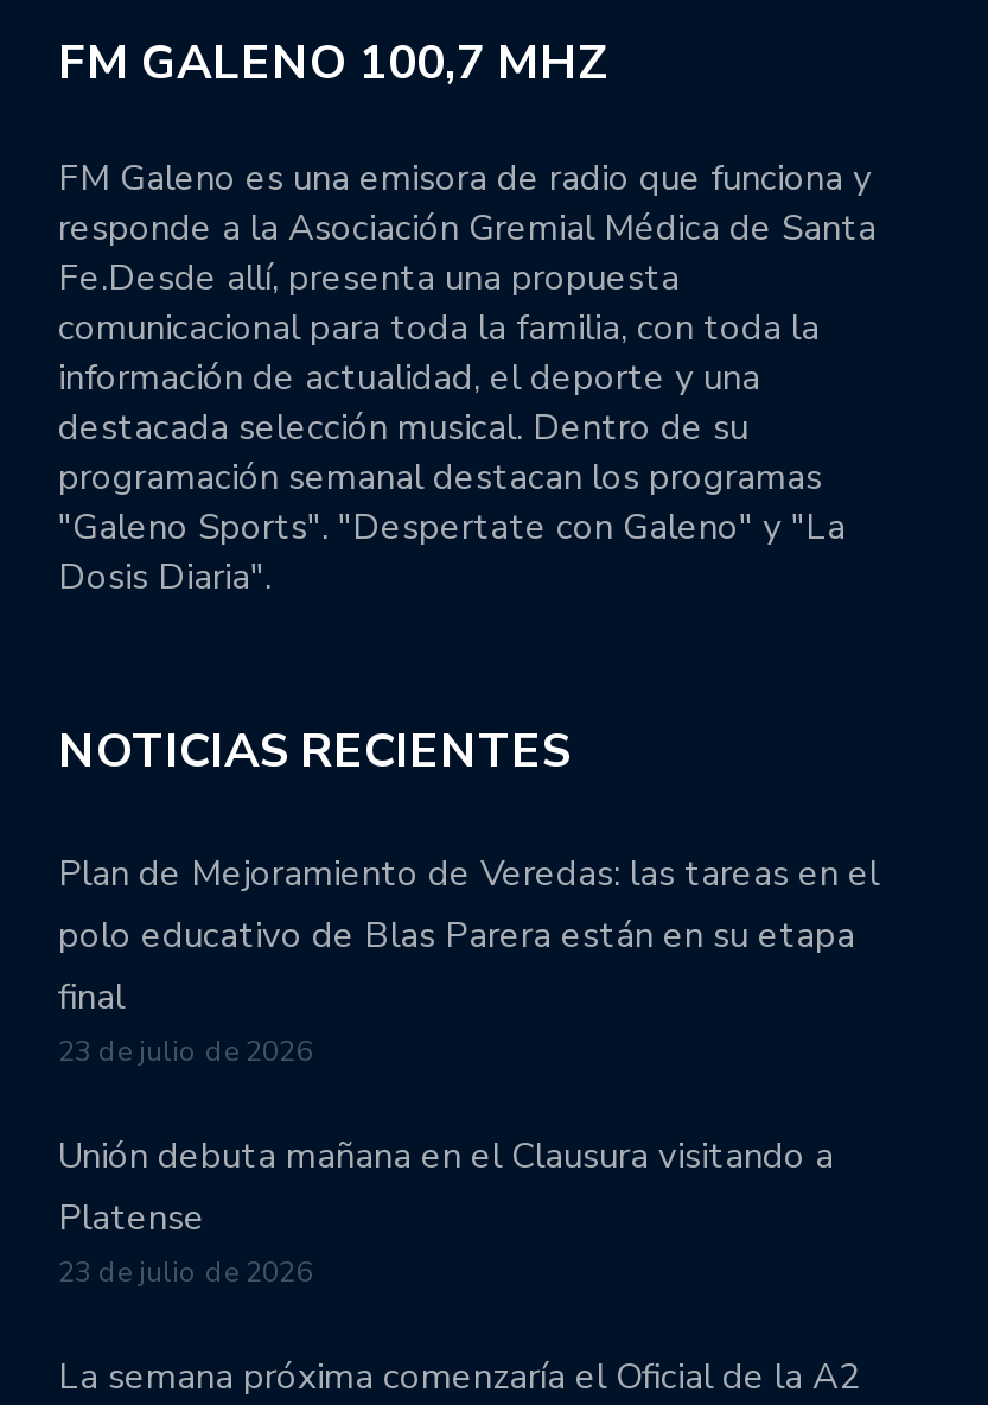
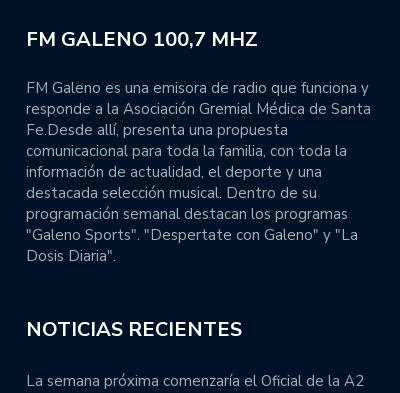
- Plan de Mejoramiento de Veredas: las tareas en el
- polo educativo de Blas Parera están en su etapa
- final
- 23 de julio de 2026
- Unión debuta mañana en el Clausura visitando a
- Platense
- 23 de julio de 2026
